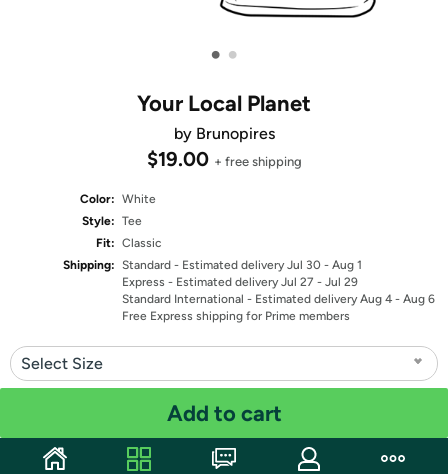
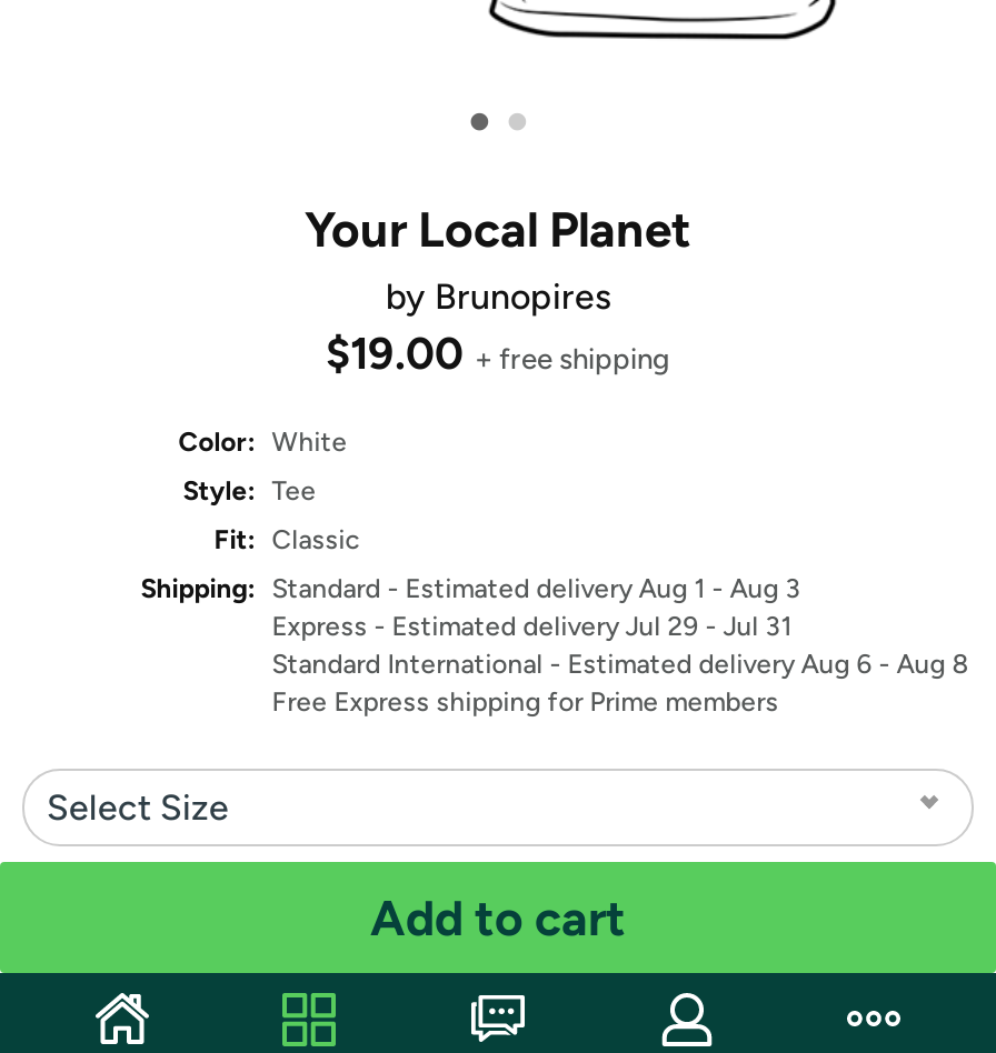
- Shipping: Standard - Estimated delivery Jul 30 - Aug 1
+ Shipping: Standard - Estimated delivery Aug 1 - Aug 3

- Express - Estimated delivery Jul 27 - Jul 29
+ Express - Estimated delivery Jul 29 - Jul 31

- Standard International - Estimated delivery Aug 4 - Aug 6
+ Standard International - Estimated delivery Aug 6 - Aug 8
